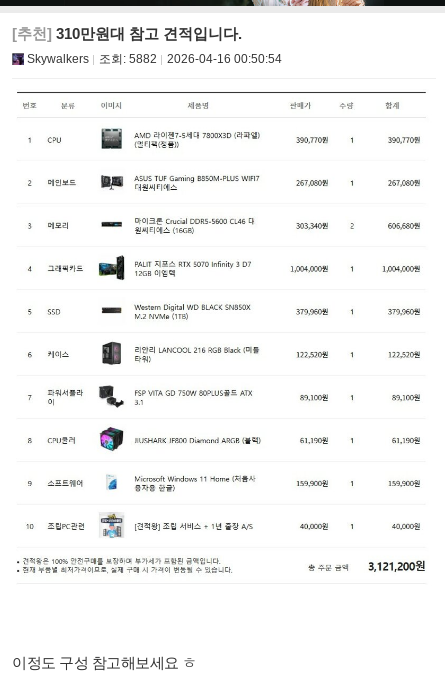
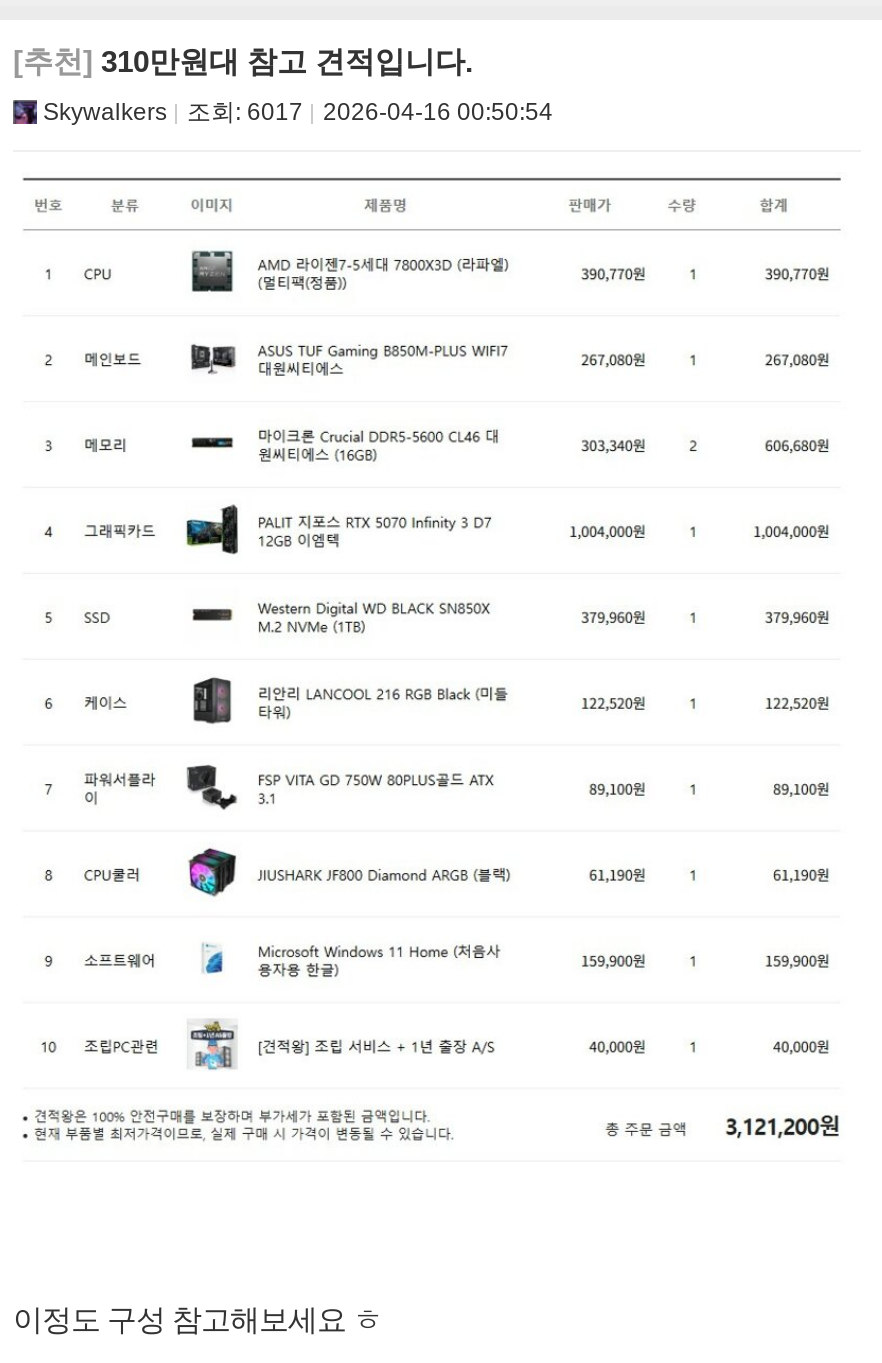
- Skywalkers 조회: 5882 2026-04-16 00:50:54
+ Skywalkers 조회: 6017 2026-04-16 00:50:54
